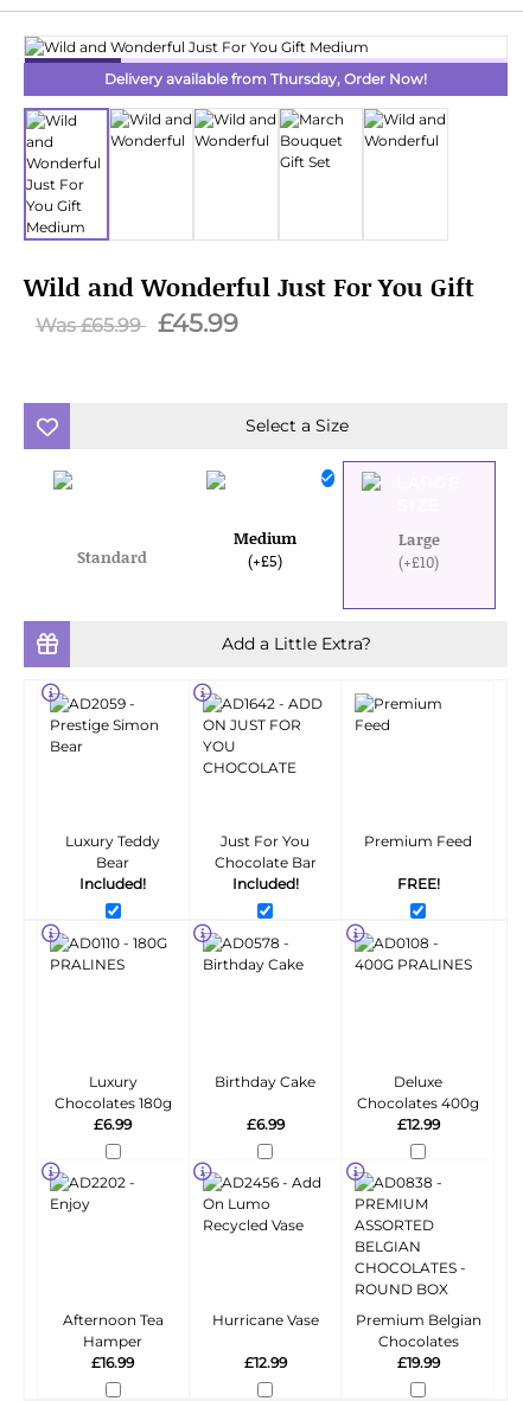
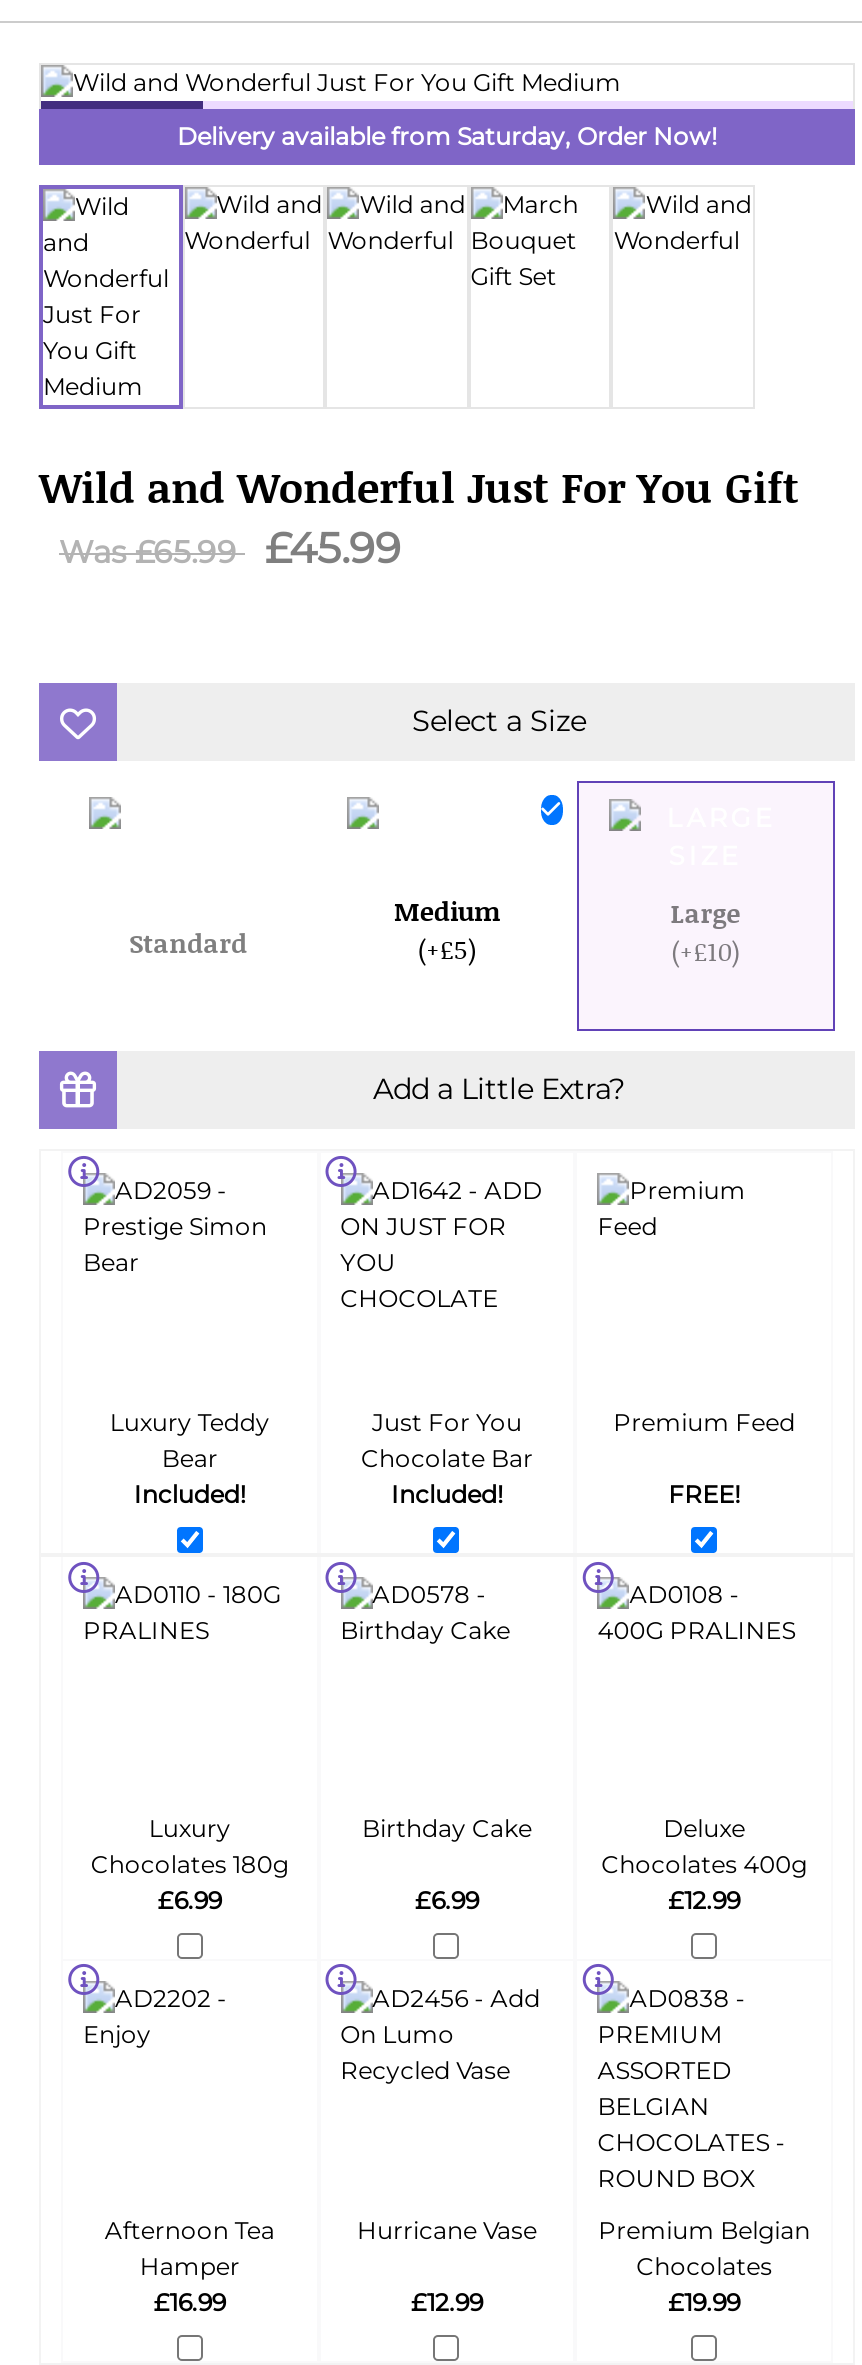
- Delivery available from Thursday, Order Now!
+ Delivery available from Saturday, Order Now!
